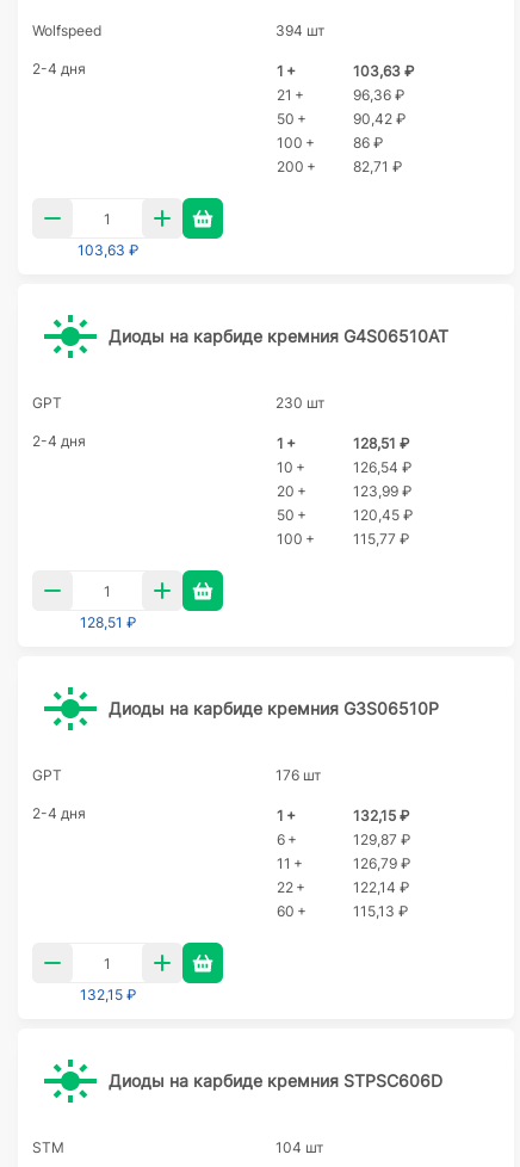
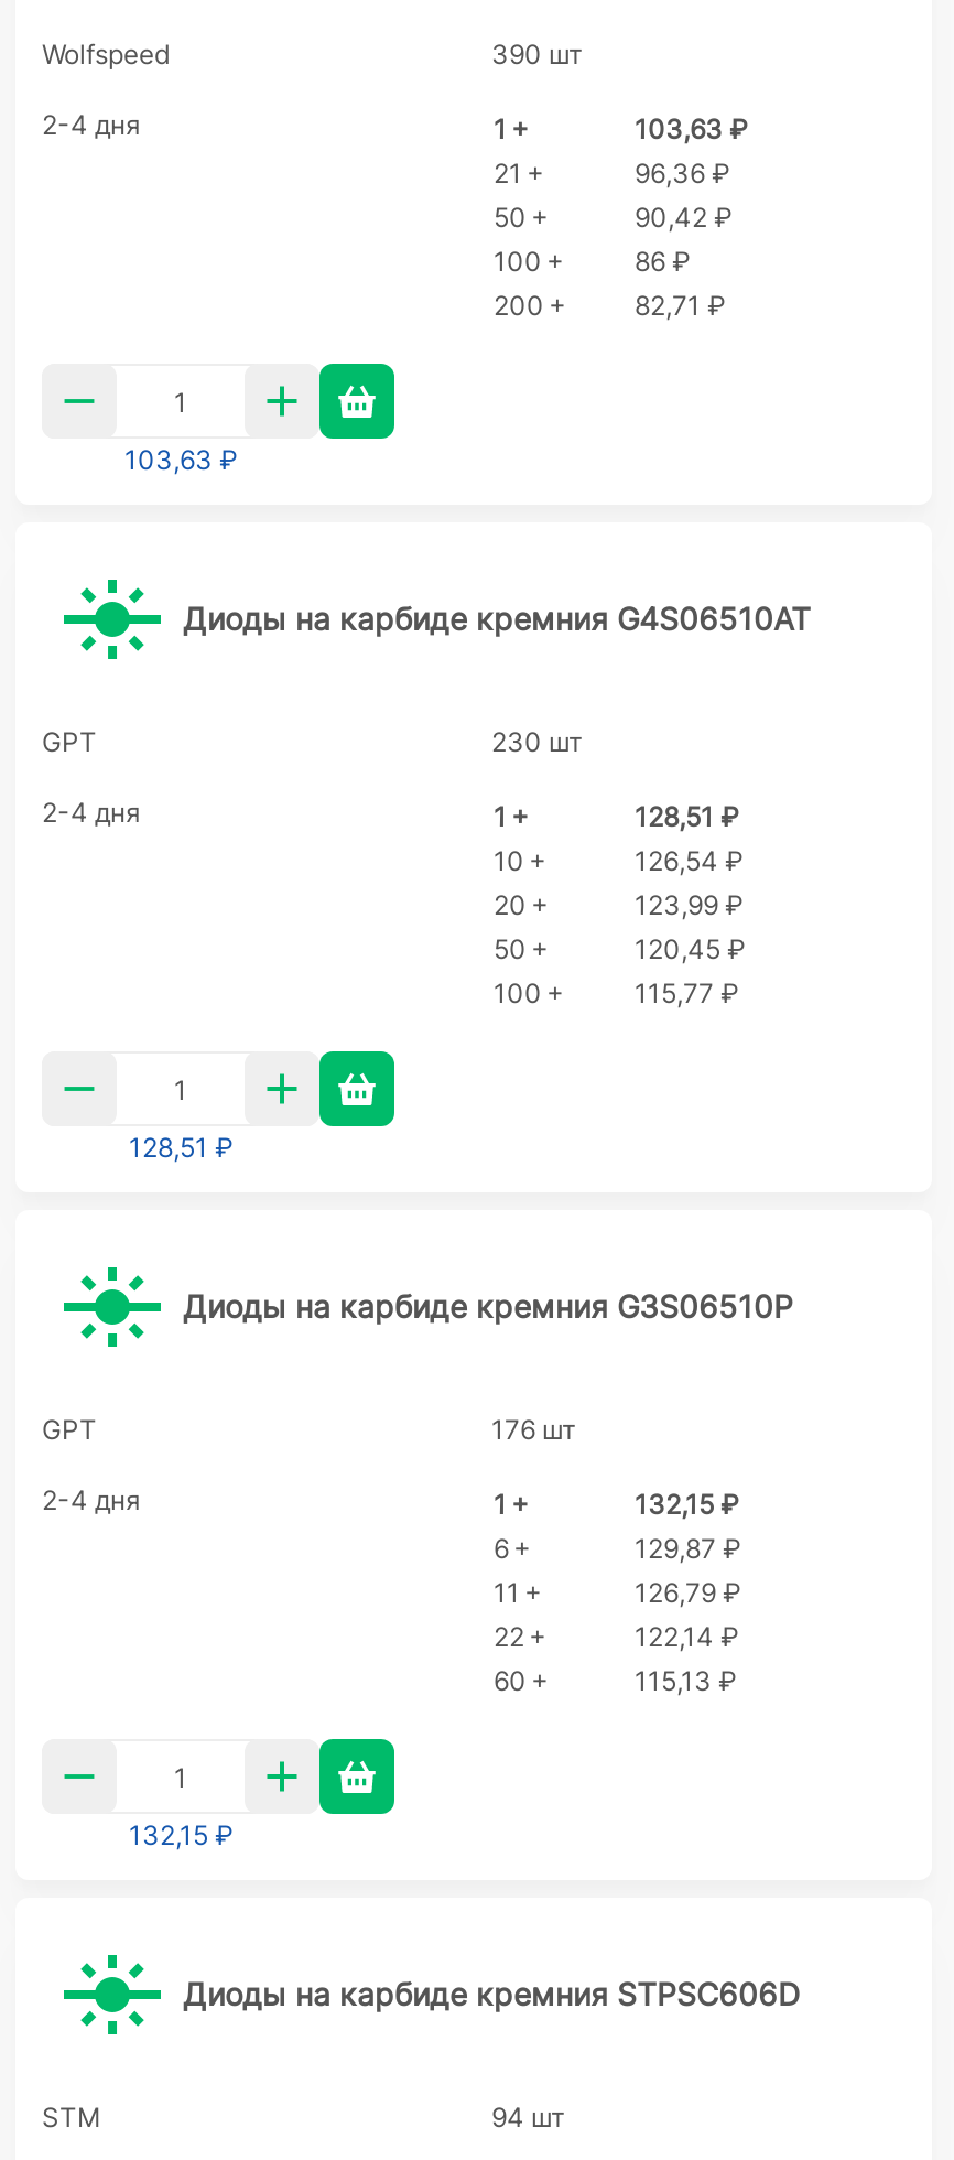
- 394 шт
+ 390 шт

- 104 шт
+ 94 шт
